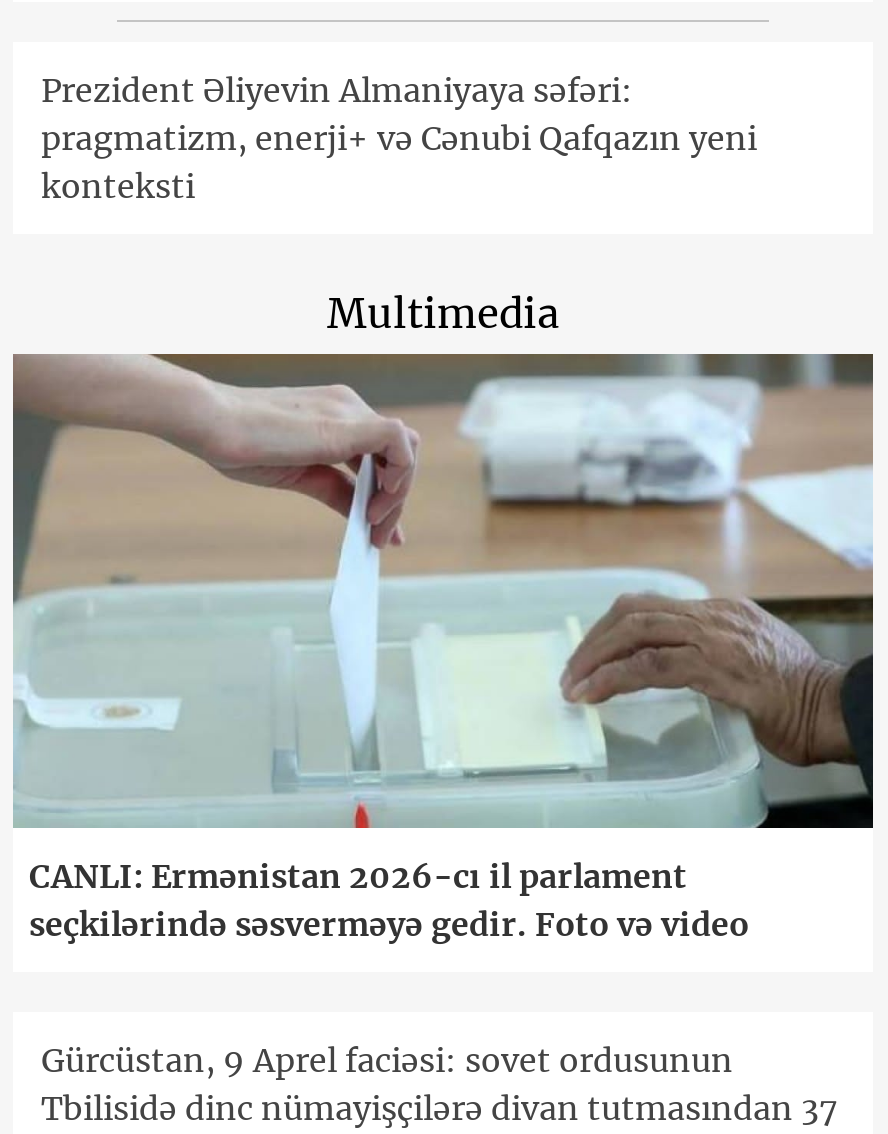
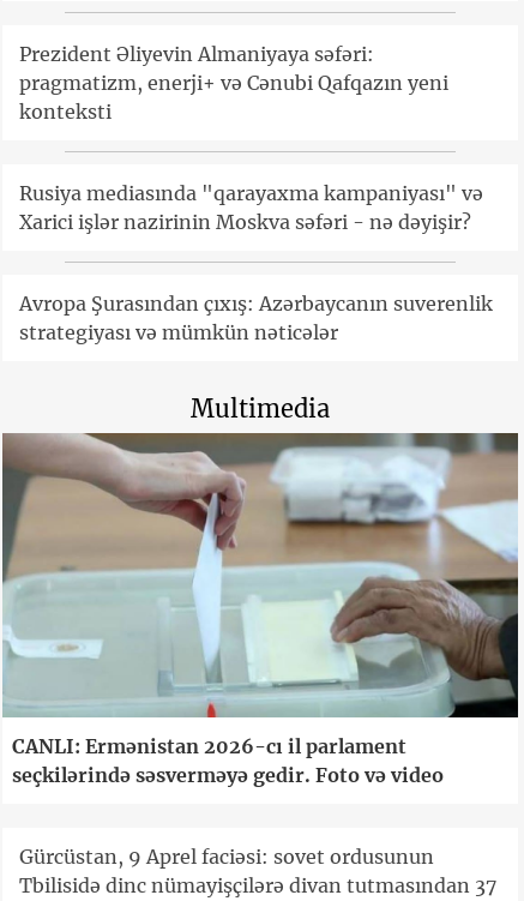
+ Rusiya mediasında "qarayaxma kampaniyası" və
+ Xarici işlər nazirinin Moskva səfəri - nə dəyişir?
+ Avropa Şurasından çıxış: Azərbaycanın suverenlik
+ strategiyası və mümkün nəticələr
